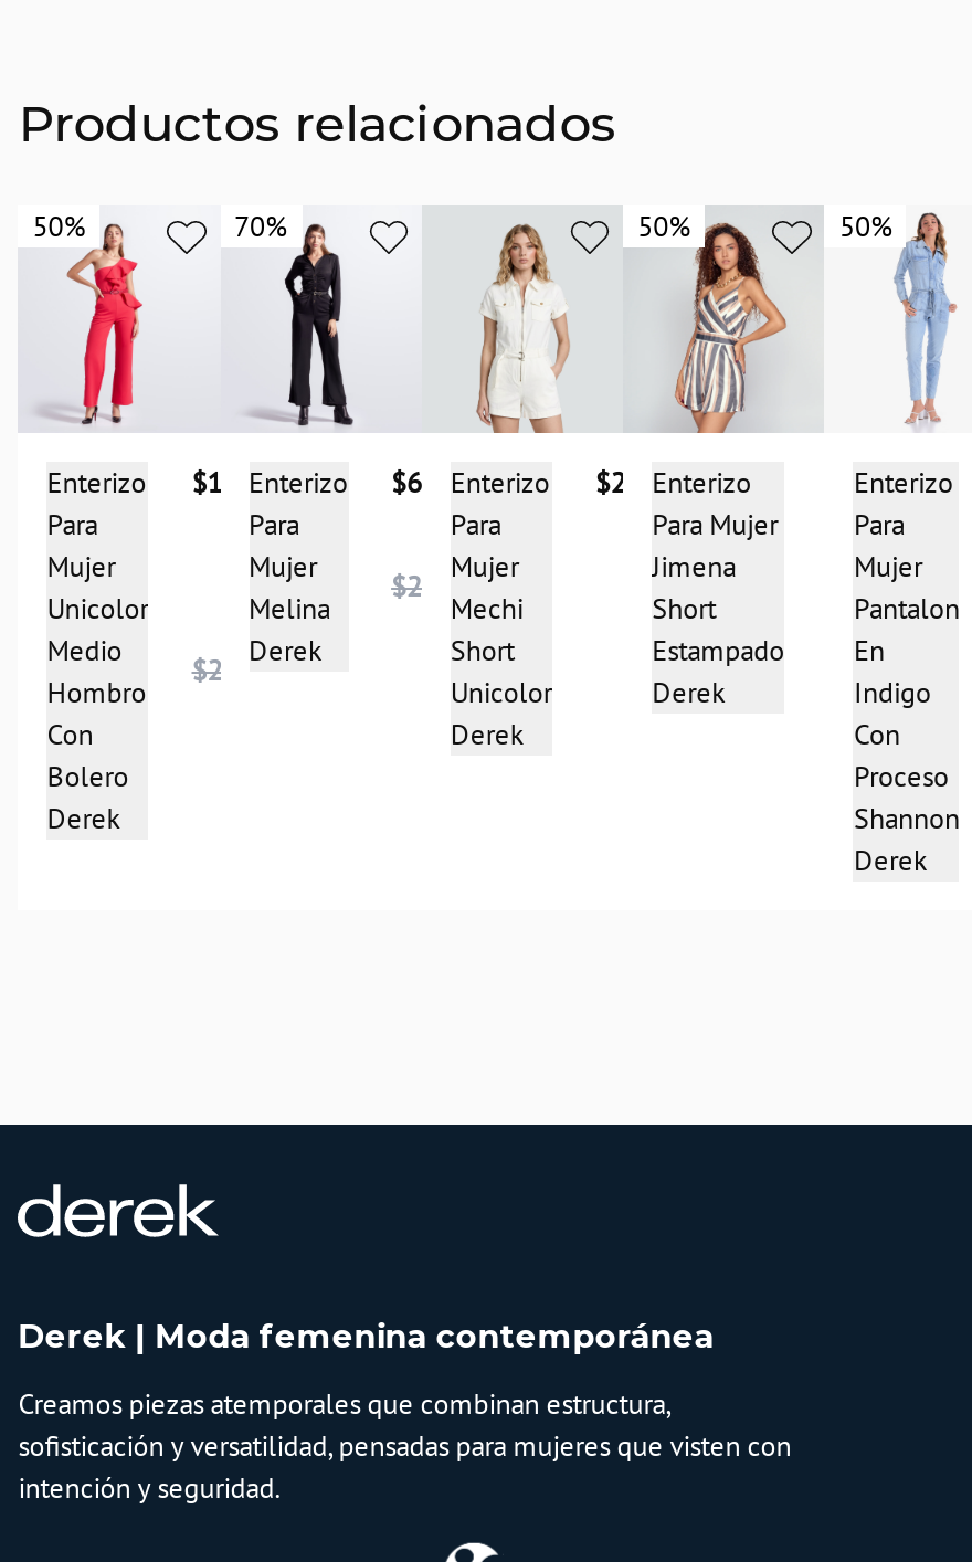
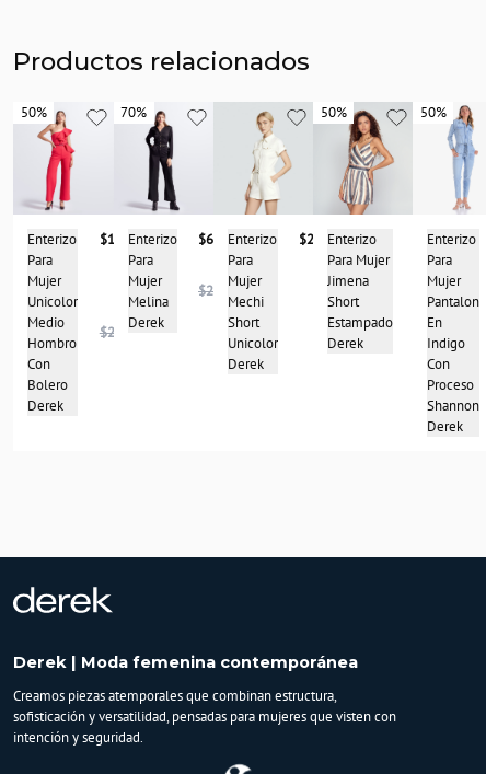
- [image]
+ [image]
